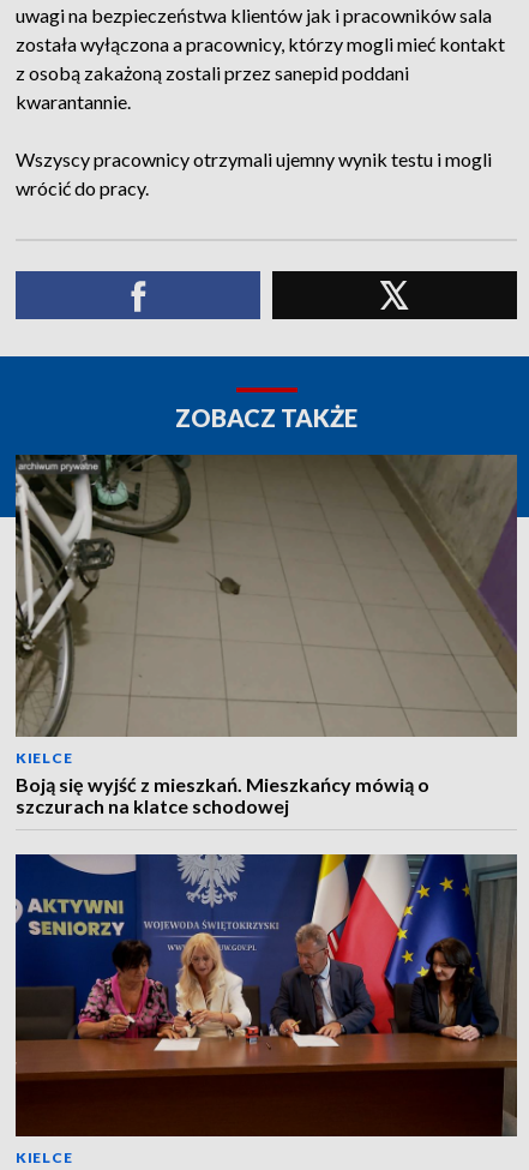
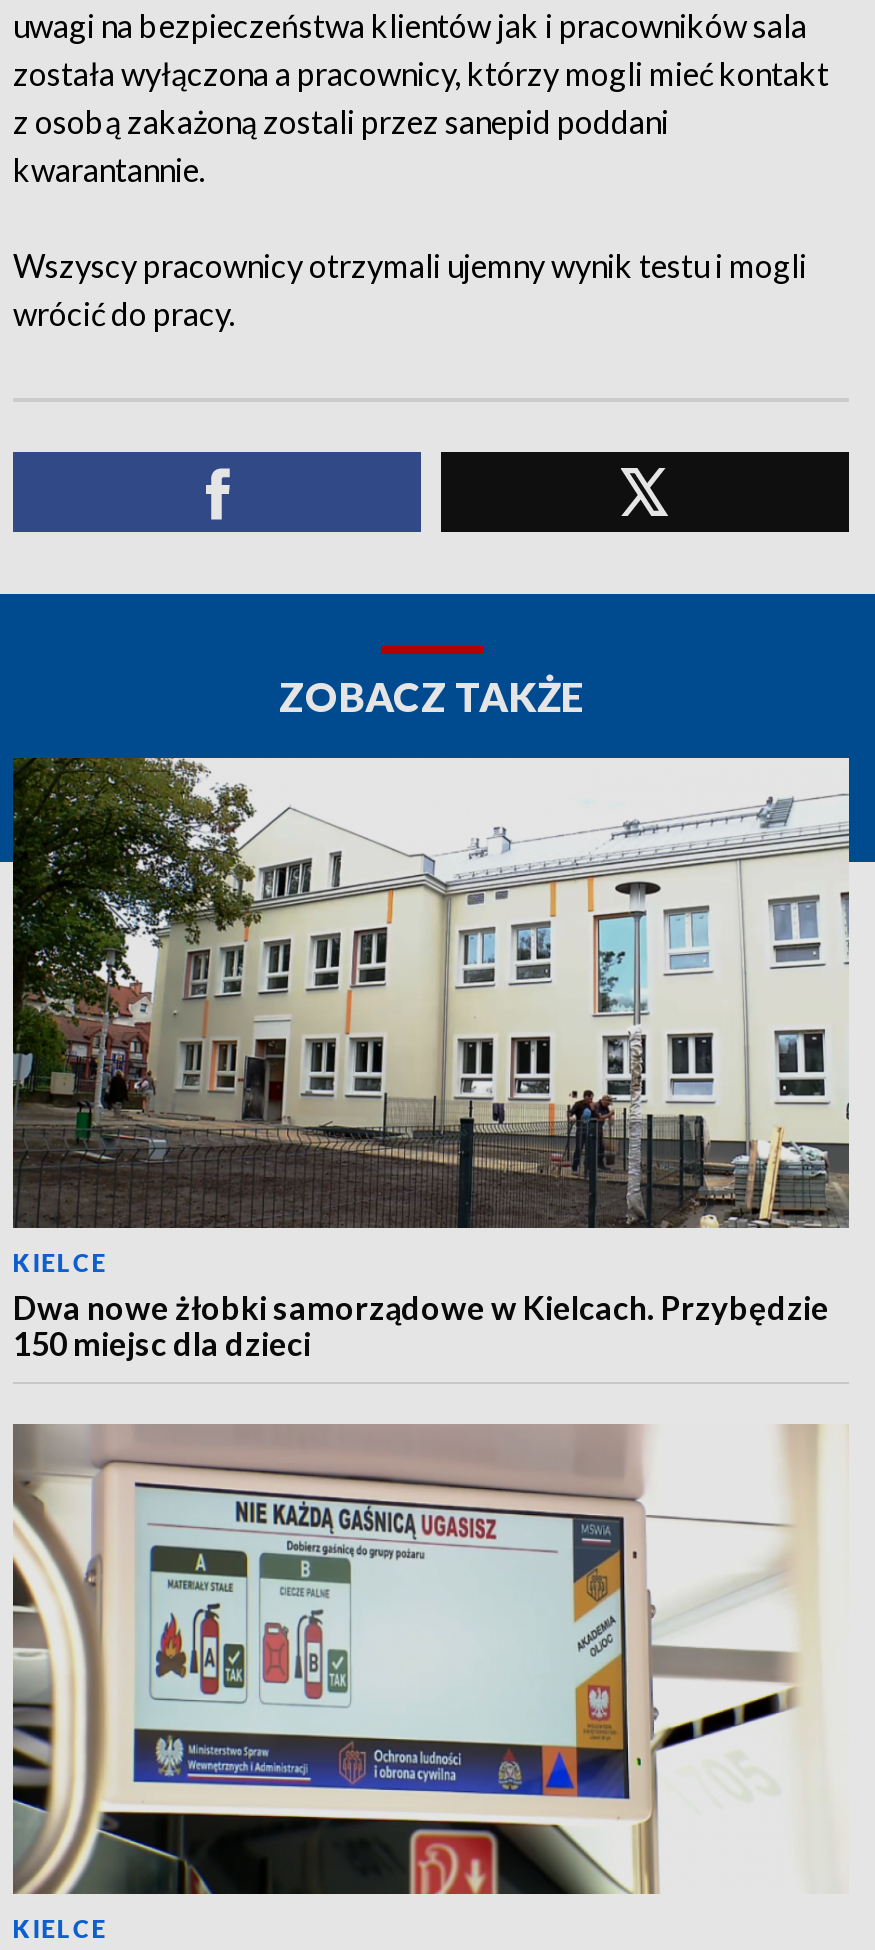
- [image]
- Boją się wyjść z mieszkań. Mieszkańcy mówią o
- szczurach na klatce schodowej
+ [image]
+ Dwa nowe żłobki samorządowe w Kielcach. Przybędzie
+ 150 miejsc dla dzieci

- [image]
+ [image]
